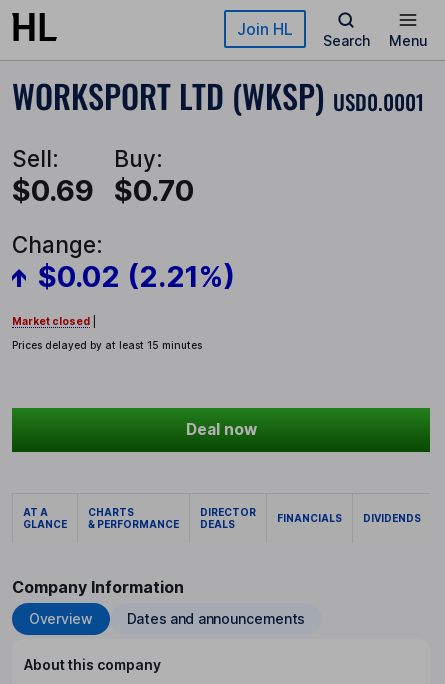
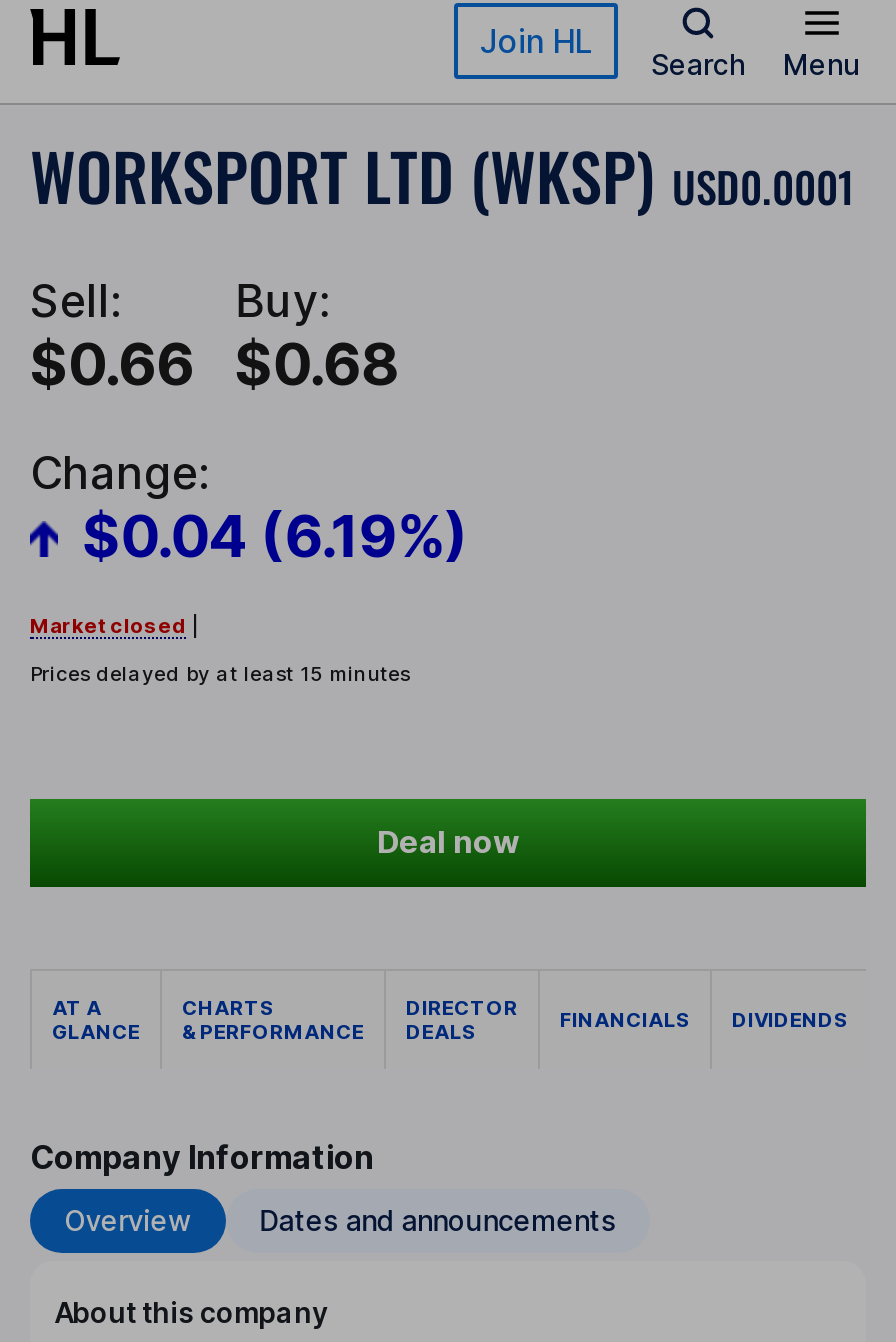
- $0.69
+ $0.66

- $0.70
+ $0.68

- $0.02 (2.21%)
+ $0.04 (6.19%)
